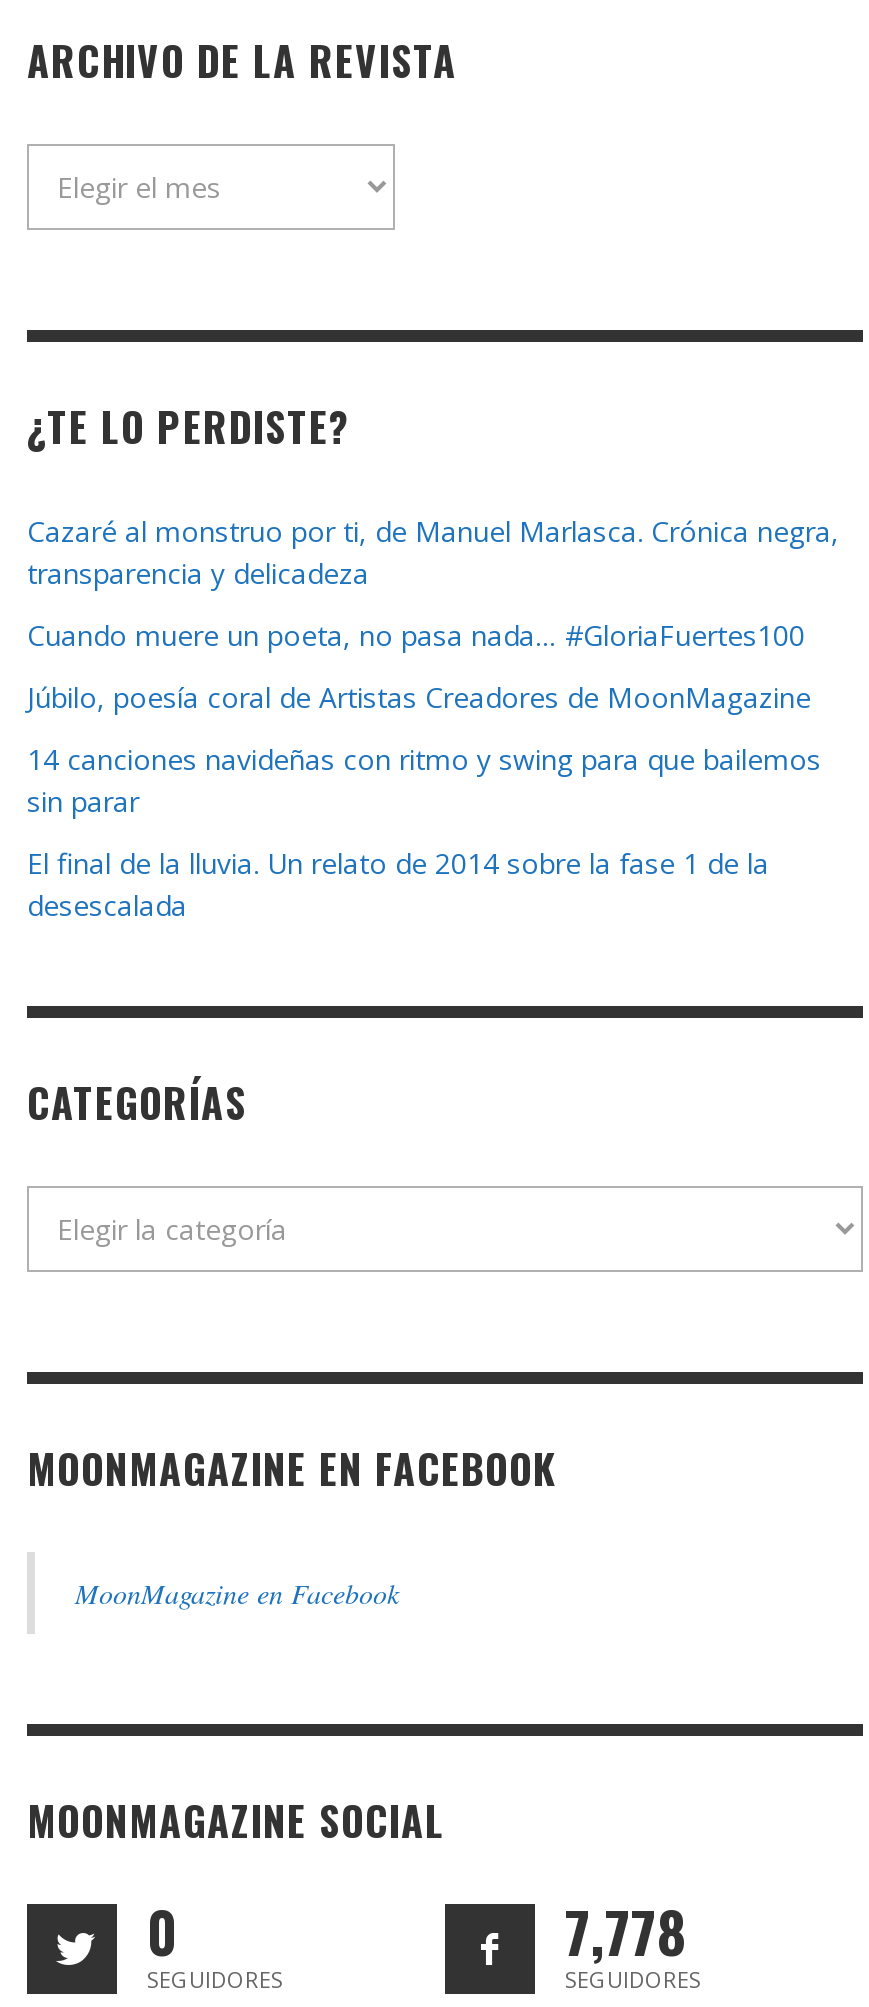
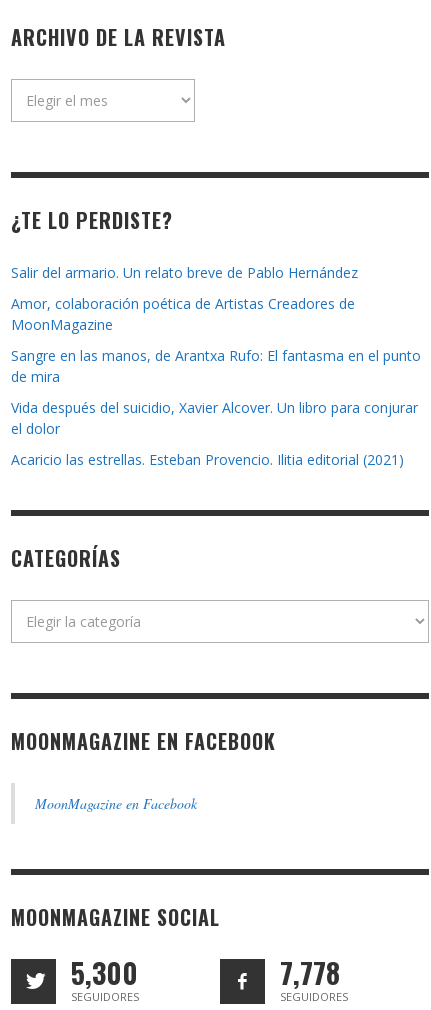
- Cazaré al monstruo por ti, de Manuel Marlasca. Crónica negra,
- transparencia y delicadeza
+ Salir del armario. Un relato breve de Pablo Hernández

- Cuando muere un poeta, no pasa nada… #GloriaFuertes100
+ Amor, colaboración poética de Artistas Creadores de
+ MoonMagazine

- Júbilo, poesía coral de Artistas Creadores de MoonMagazine
+ Sangre en las manos, de Arantxa Rufo: El fantasma en el punto
+ de mira

- 14 canciones navideñas con ritmo y swing para que bailemos
- sin parar
+ Vida después del suicidio, Xavier Alcover. Un libro para conjurar
+ el dolor

- El final de la lluvia. Un relato de 2014 sobre la fase 1 de la
- desescalada
+ Acaricio las estrellas. Esteban Provencio. Ilitia editorial (2021)

- 0
+ 5,300
